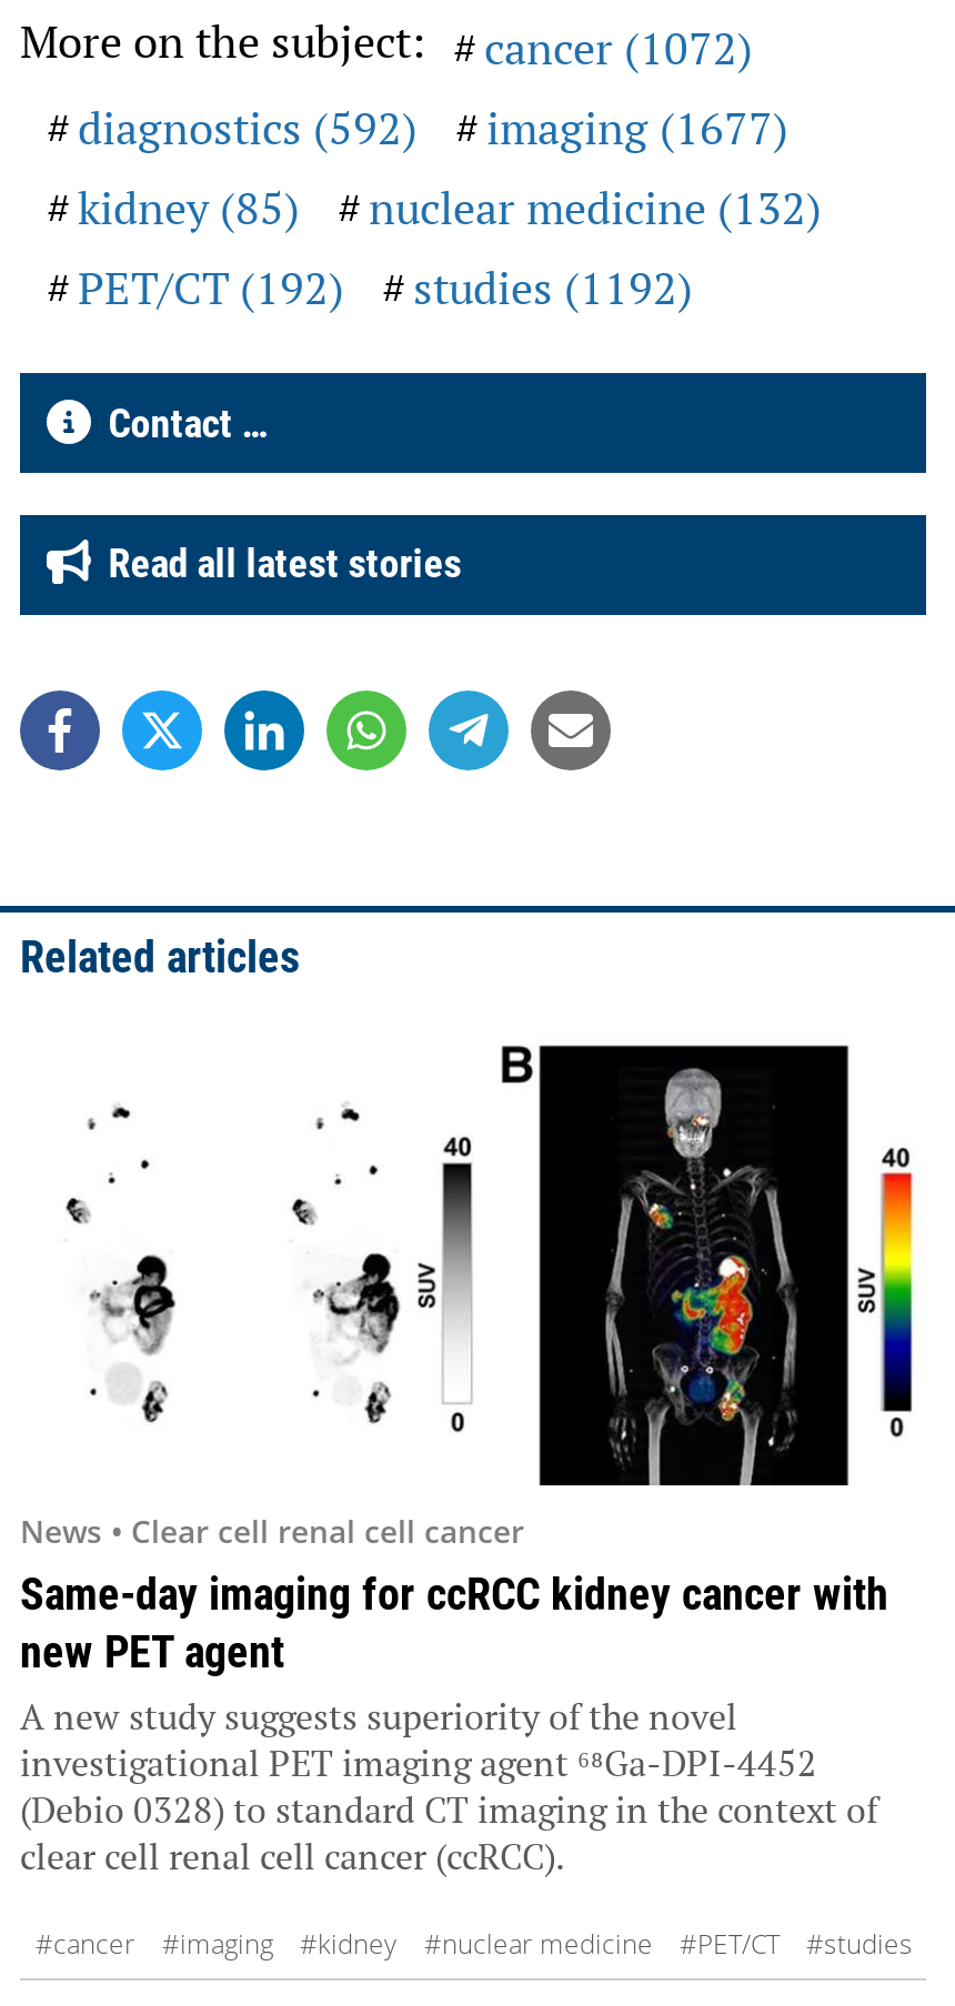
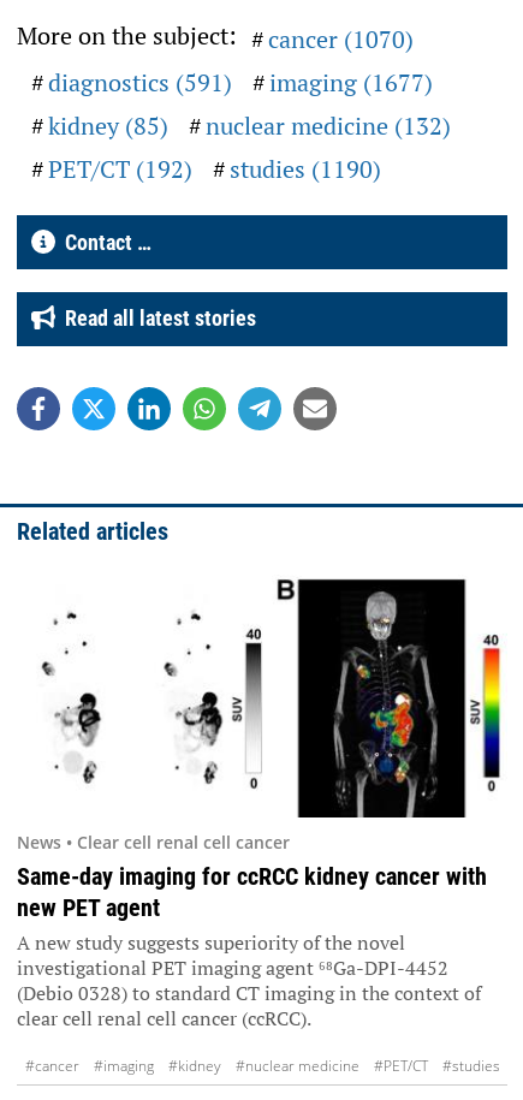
- More on the subject: cancer (1072)
+ More on the subject: cancer (1070)

- diagnostics (592) imaging (1677)
+ diagnostics (591) imaging (1677)

- PET/CT (192) studies (1192)
+ PET/CT (192) studies (1190)
